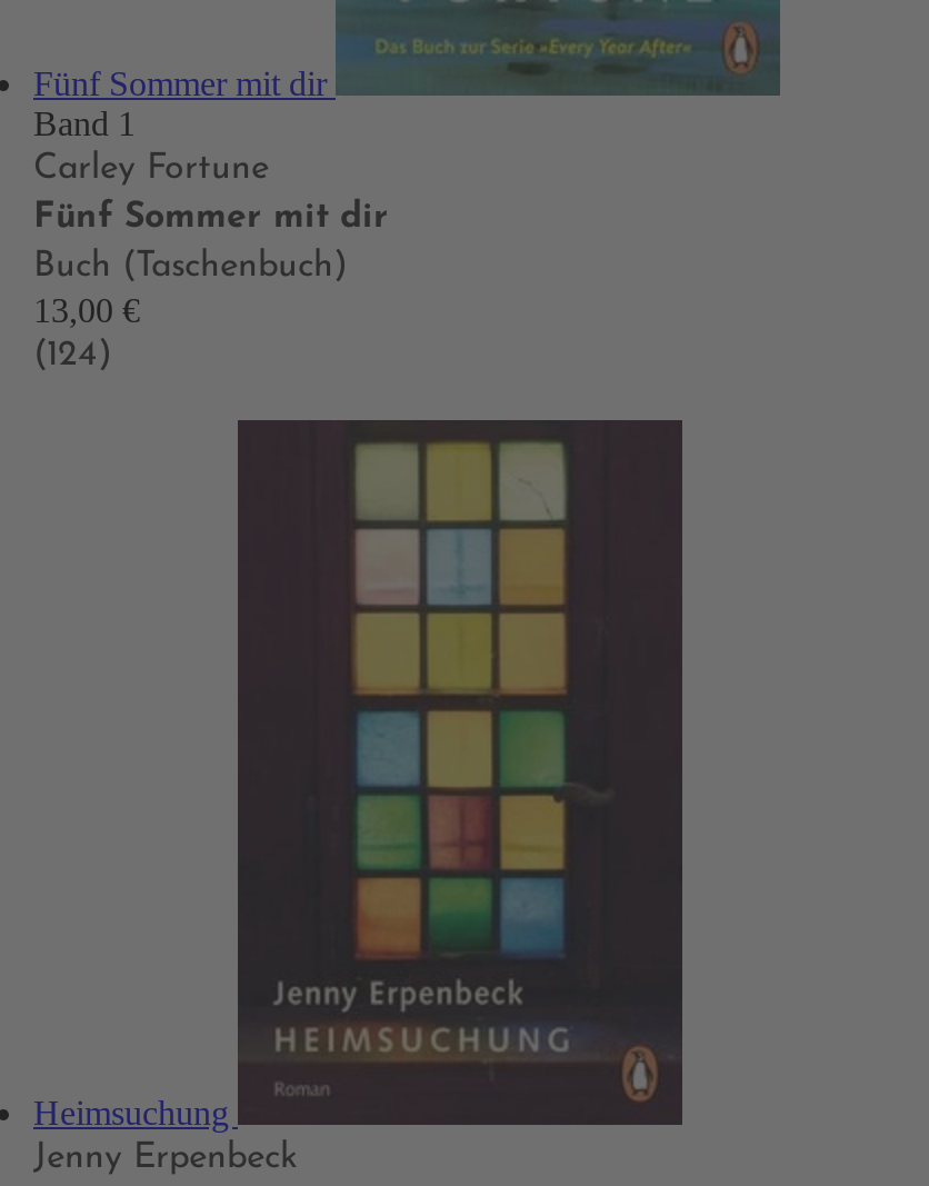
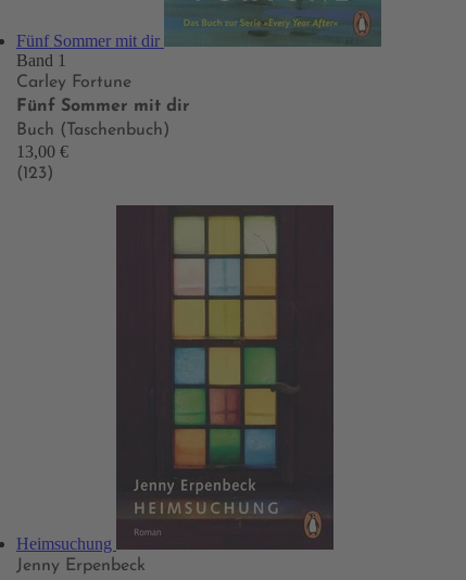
- (124)
+ (123)
